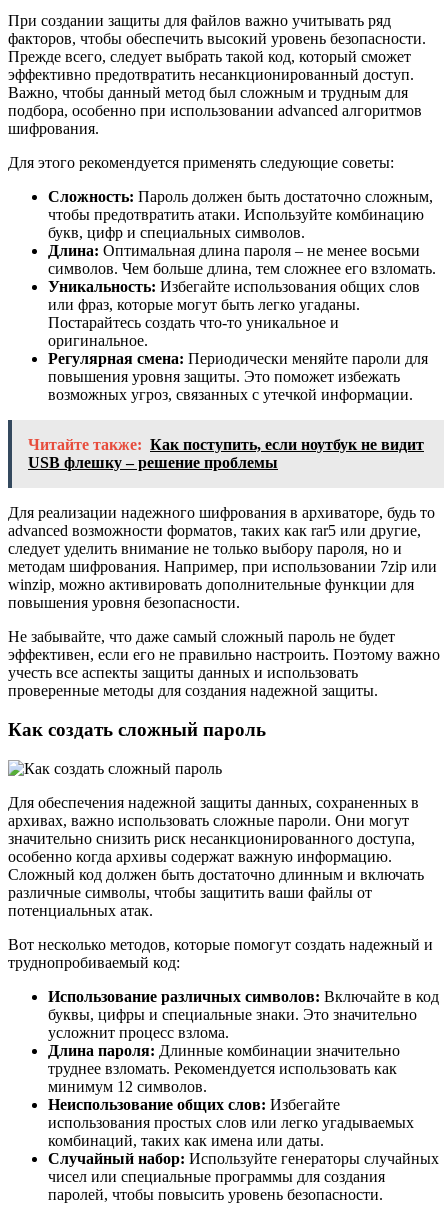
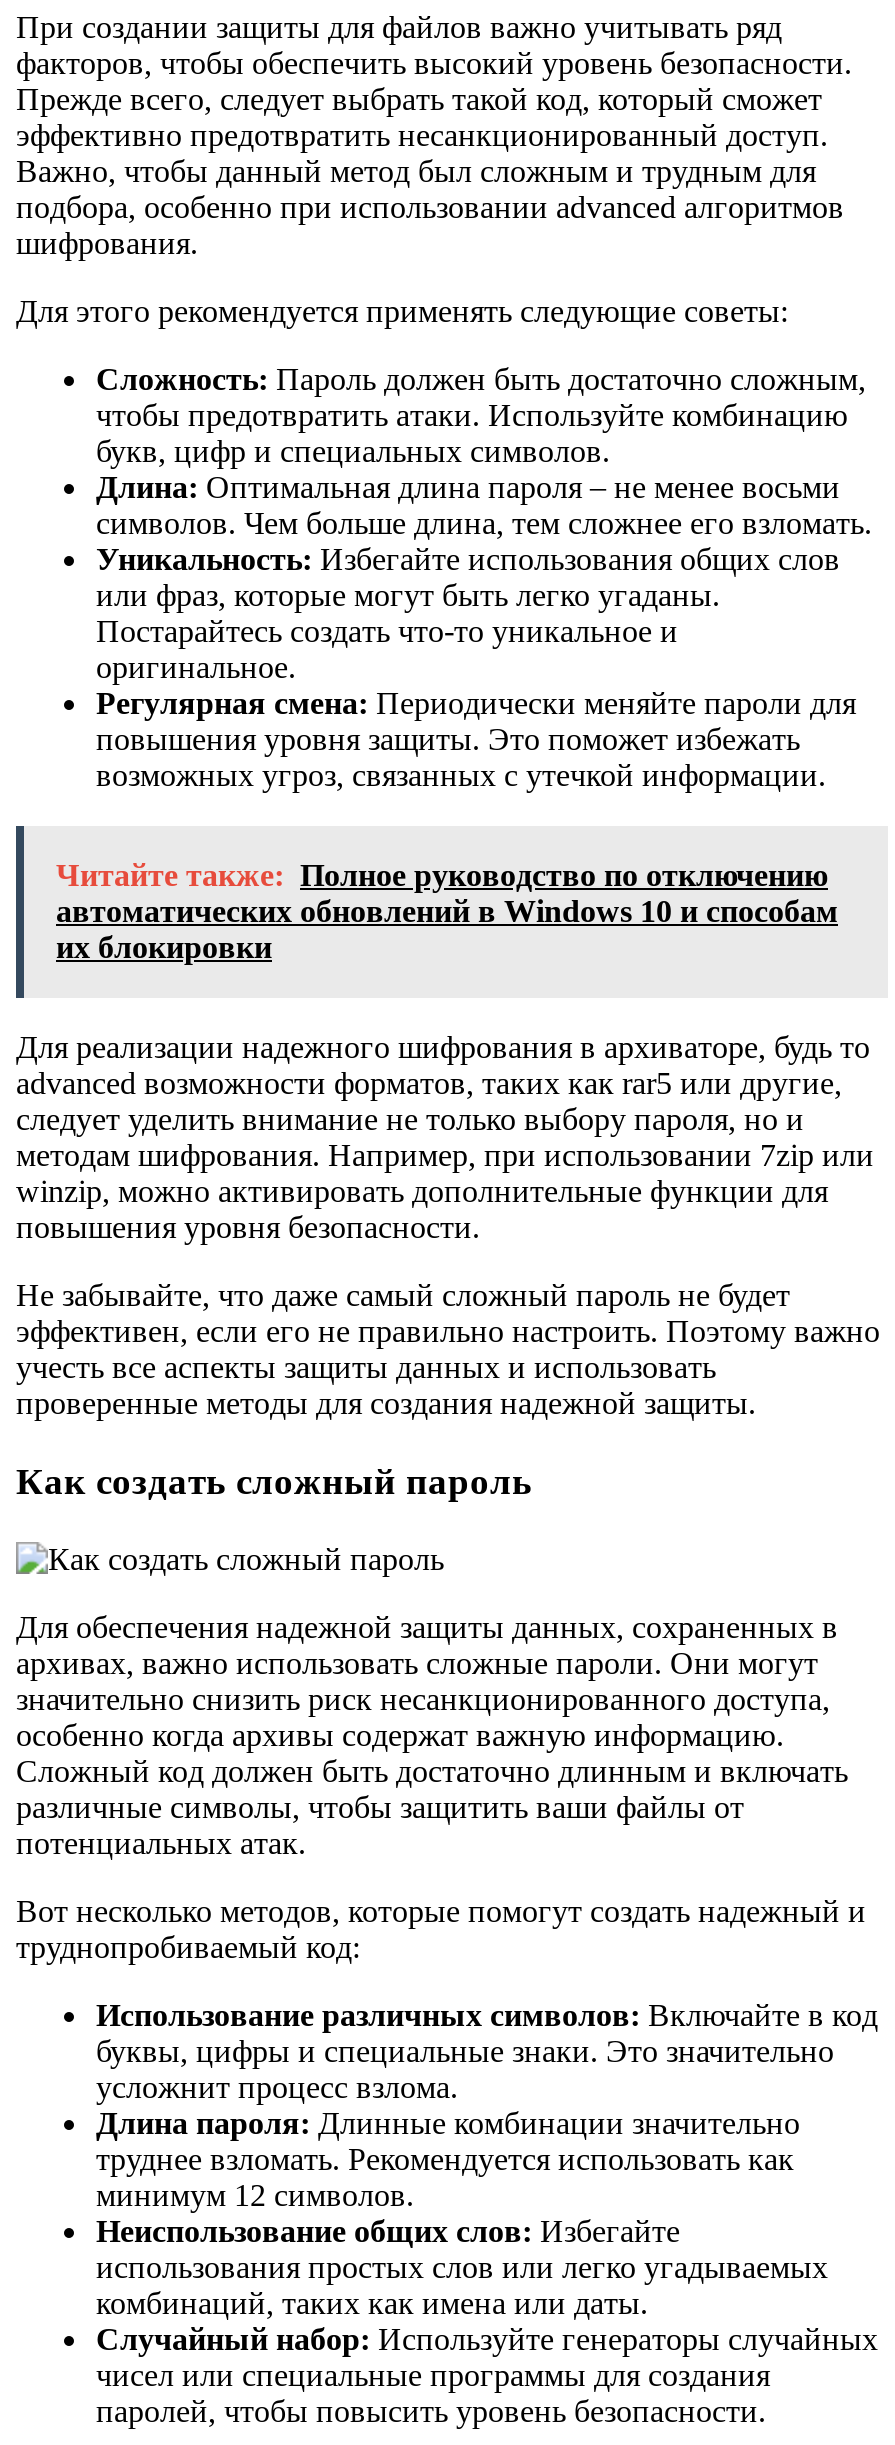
- Читайте также: Как поступить, если ноутбук не видит
- USB флешку – решение проблемы
+ Читайте также: Полное руководство по отключению
+ автоматических обновлений в Windows 10 и способам
+ их блокировки
